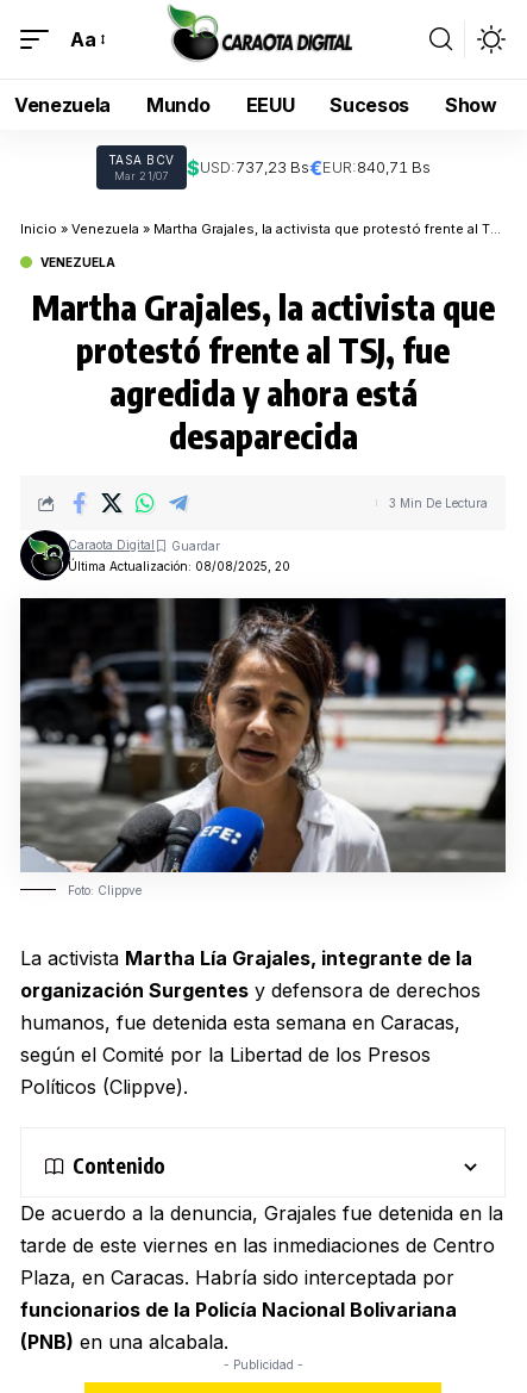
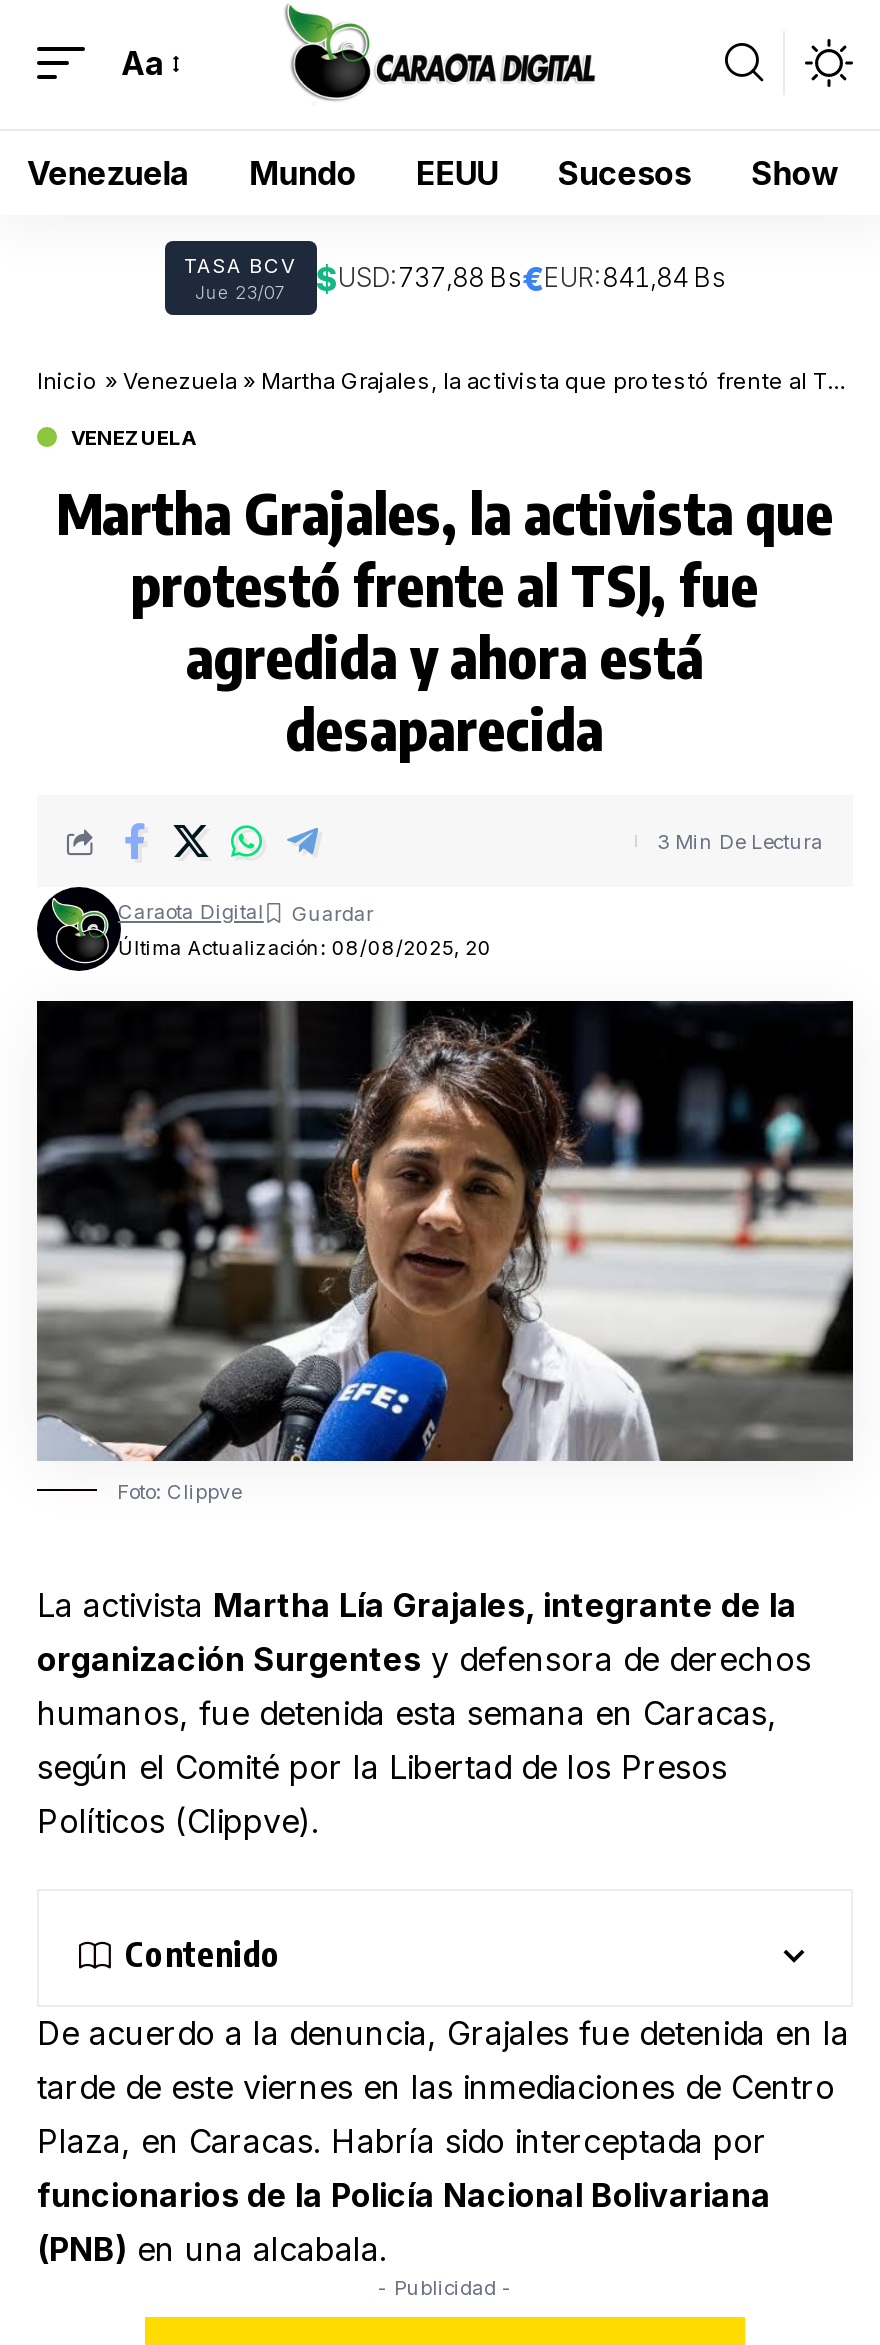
- Mar 21/07
- $USD:737,23 Bs€EUR:840,71 Bs
+ Jue 23/07
+ $USD:737,88 Bs€EUR:841,84 Bs
